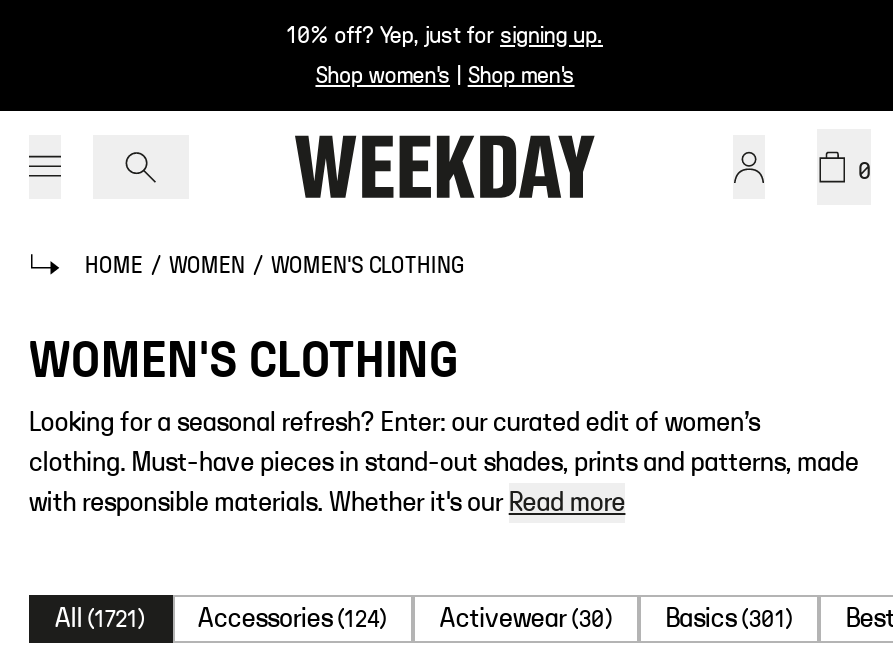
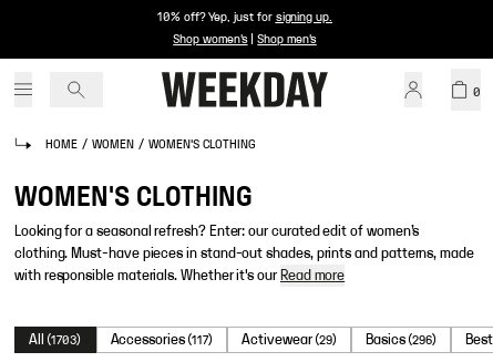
- All (1721)
+ All (1703)

- Accessories (124)
+ Accessories (117)

- Activewear (30)
+ Activewear (29)

- Basics (301)
+ Basics (296)
